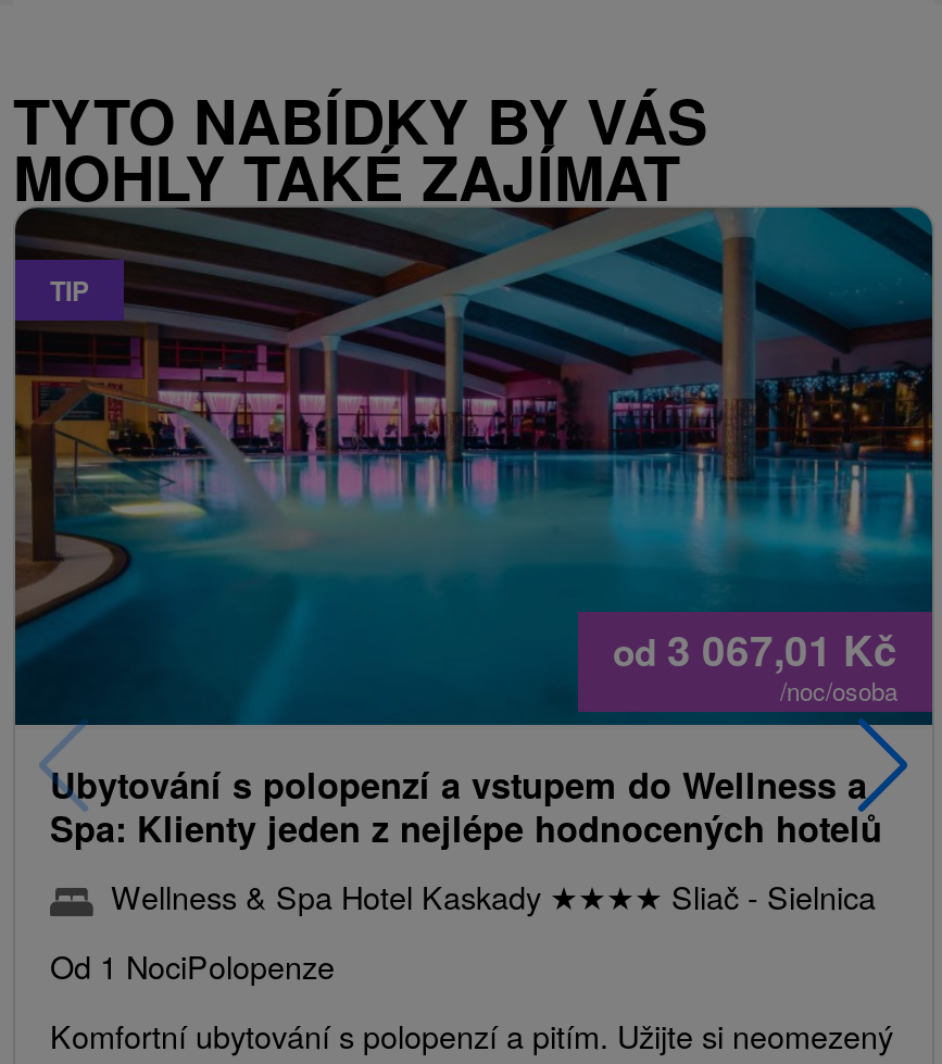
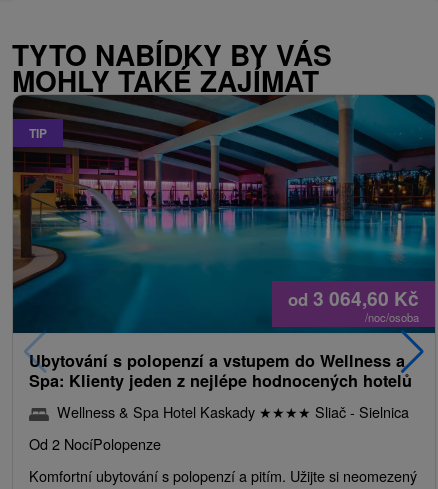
- od 3 067,01 Kč
+ od 3 064,60 Kč

- Od 1 NociPolopenze
+ Od 2 NocíPolopenze
